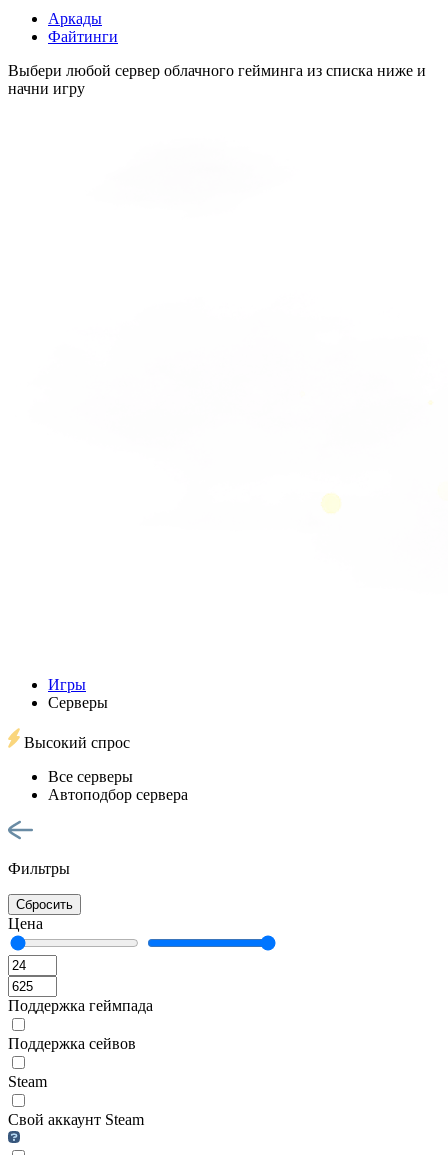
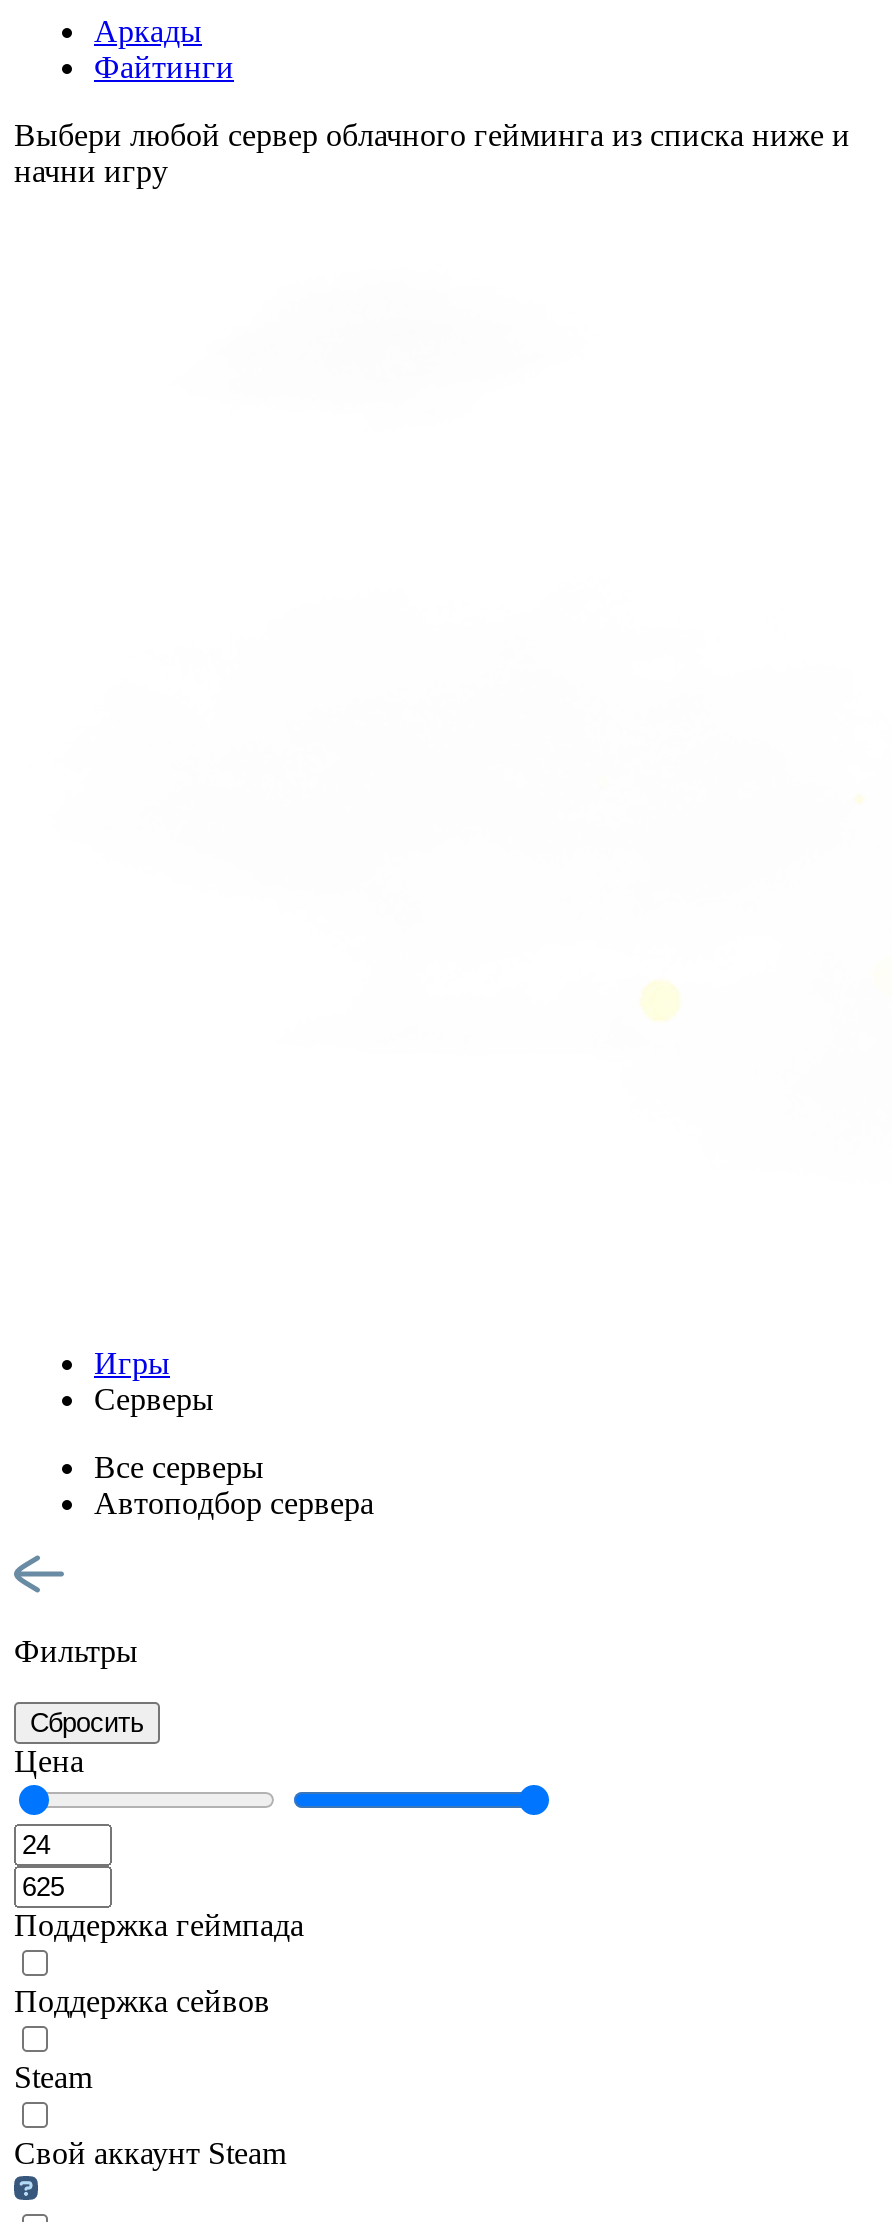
- Высокий спрос
